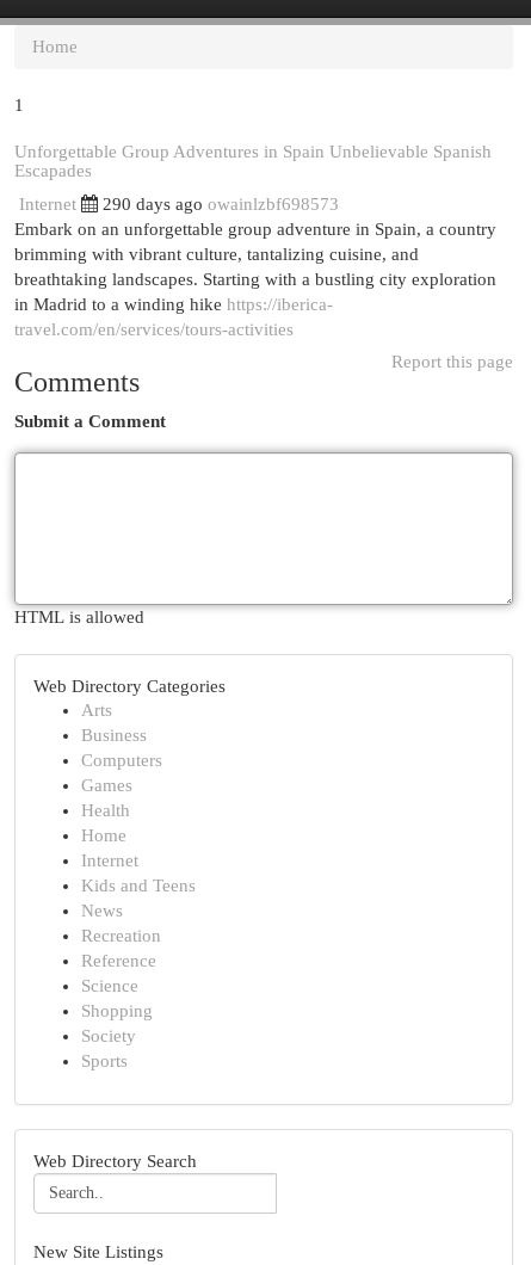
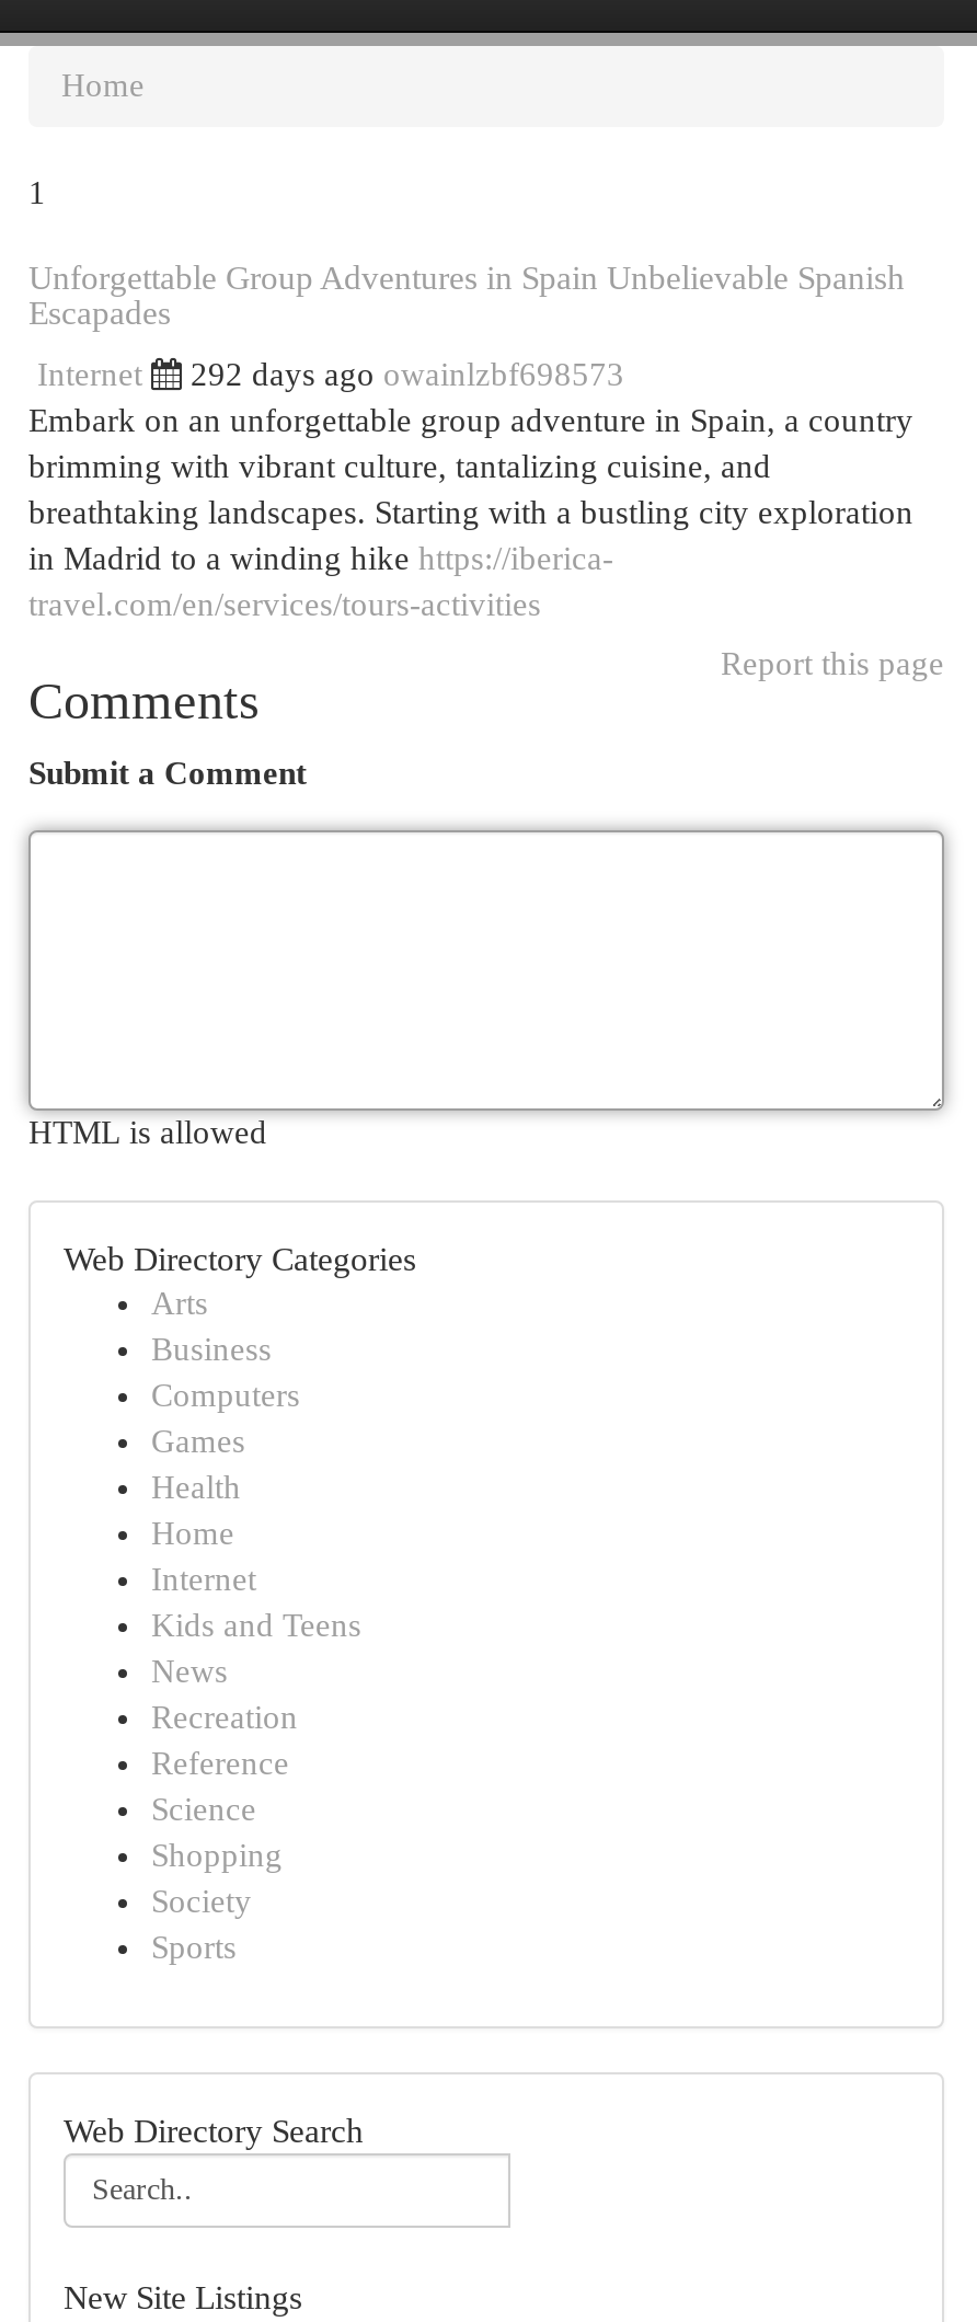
- 290 days ago owainlzbf698573
+ 292 days ago owainlzbf698573
